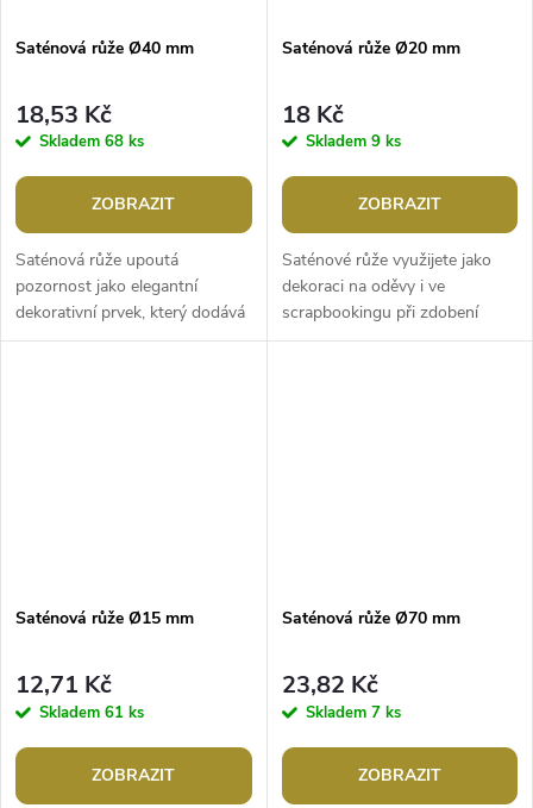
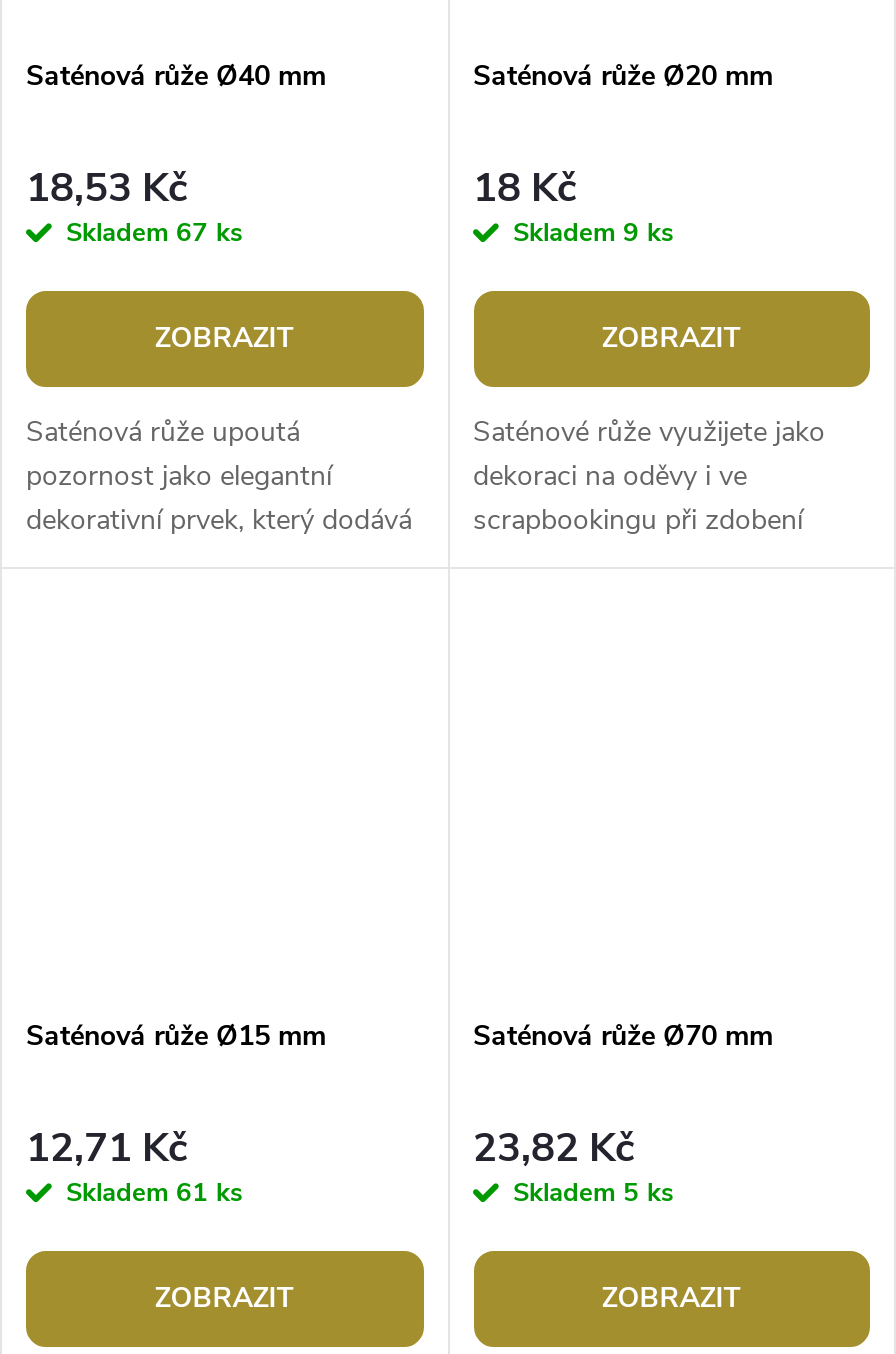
- Skladem 68 ks
+ Skladem 67 ks

- Skladem 7 ks
+ Skladem 5 ks
